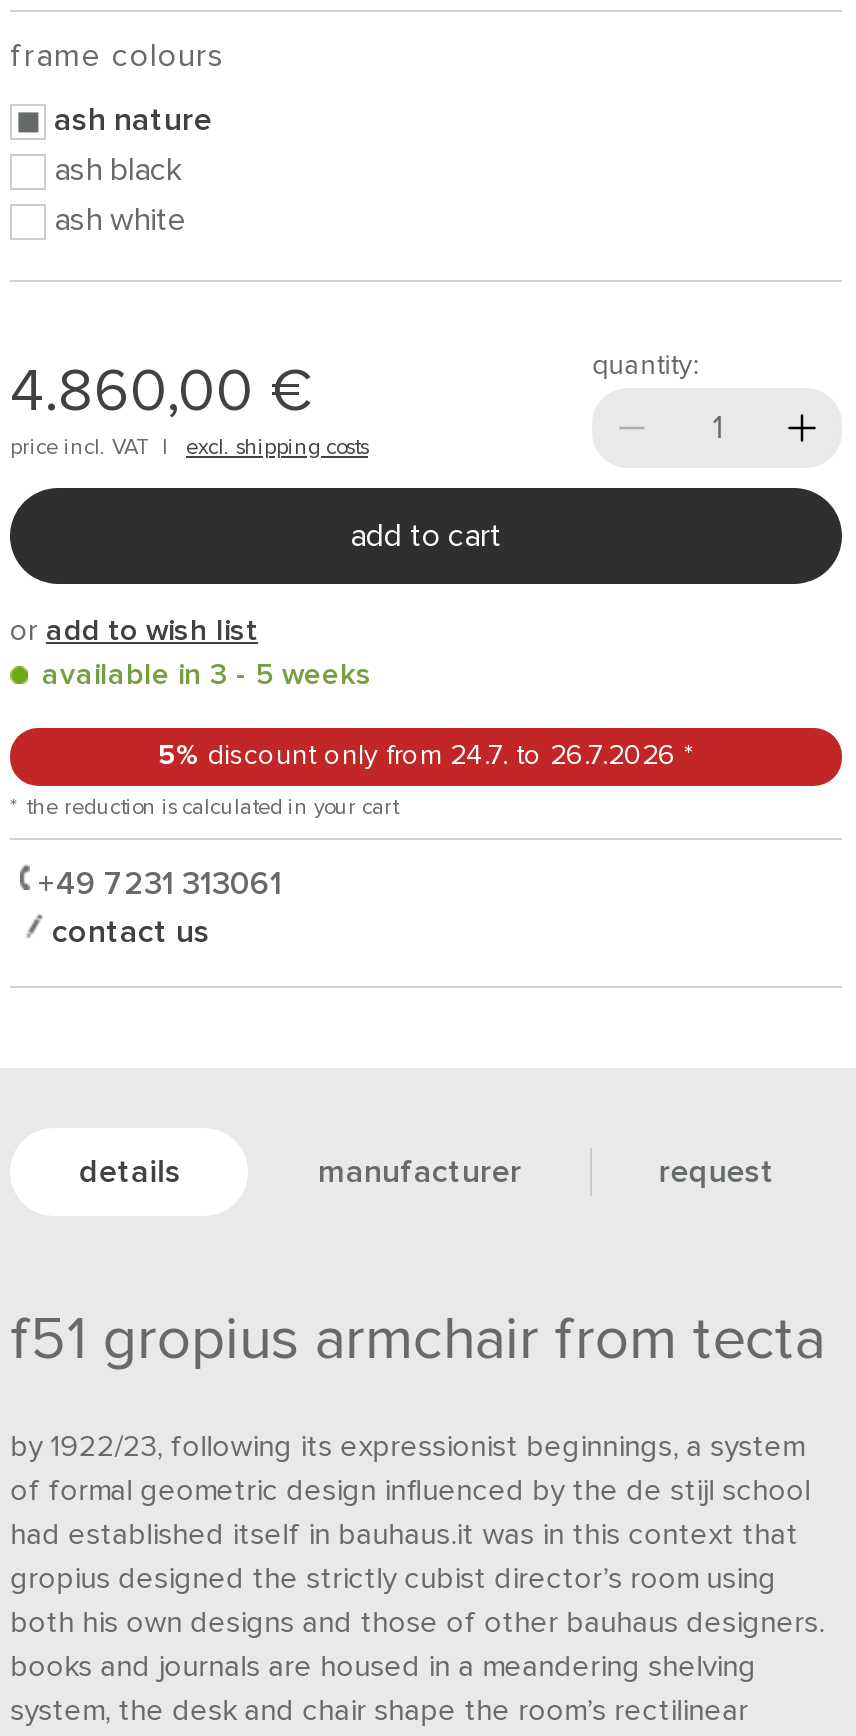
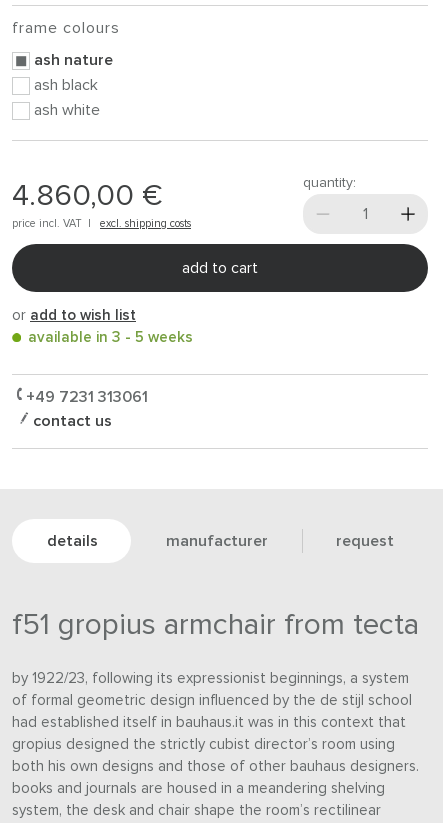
- 5% discount only from 24.7. to 26.7.2026 *
- * the reduction is calculated in your cart
